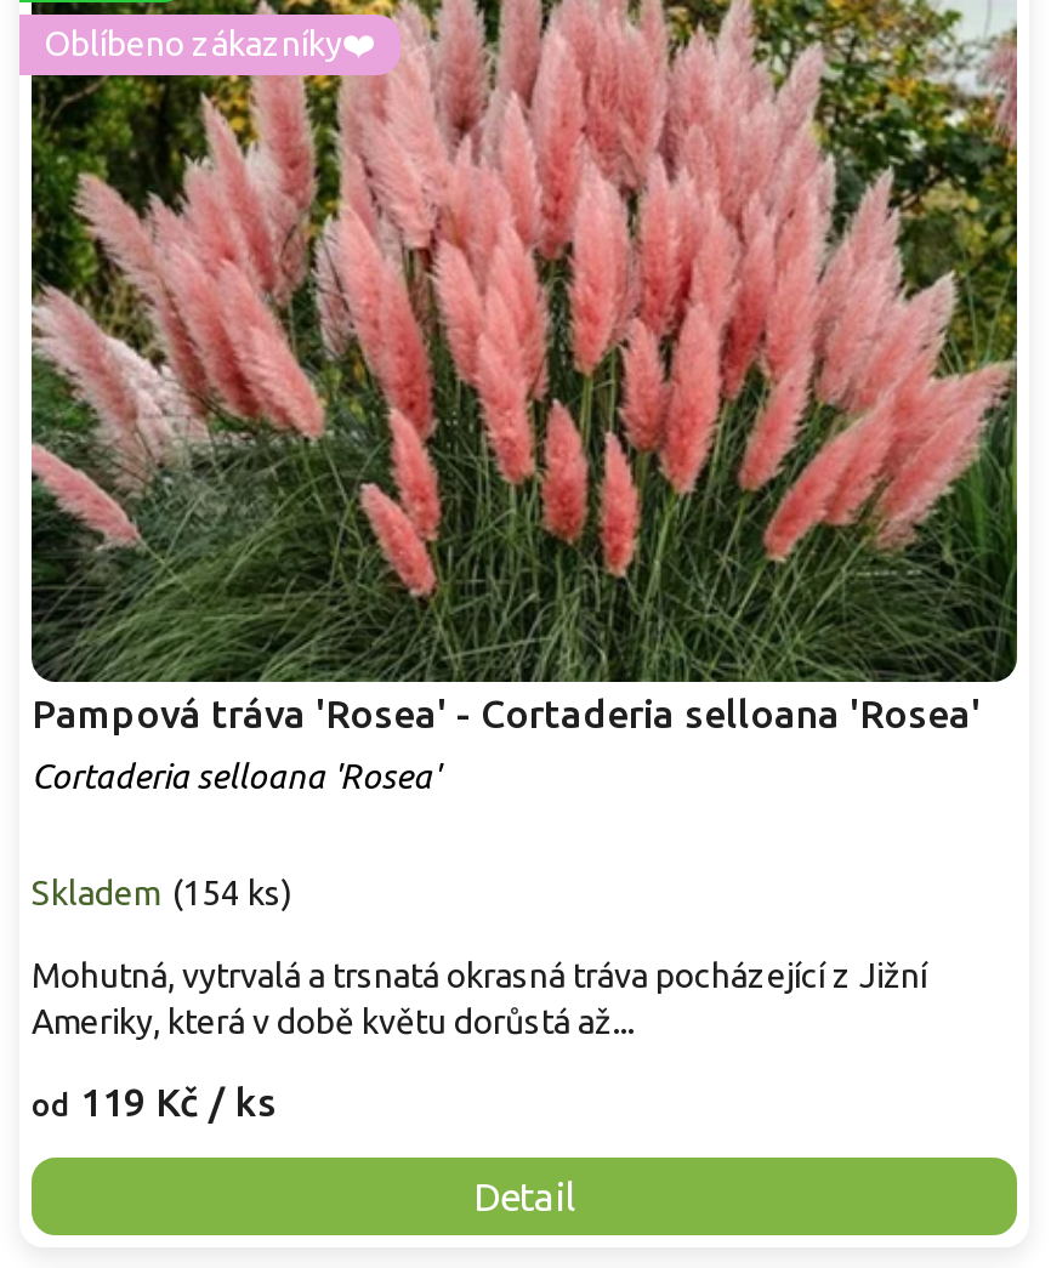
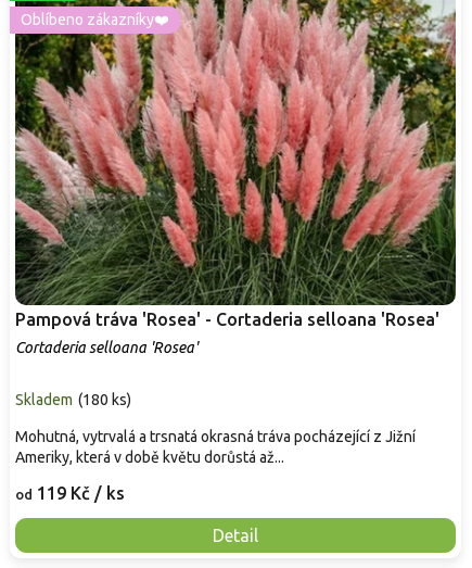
- Skladem (154 ks)
+ Skladem (180 ks)
